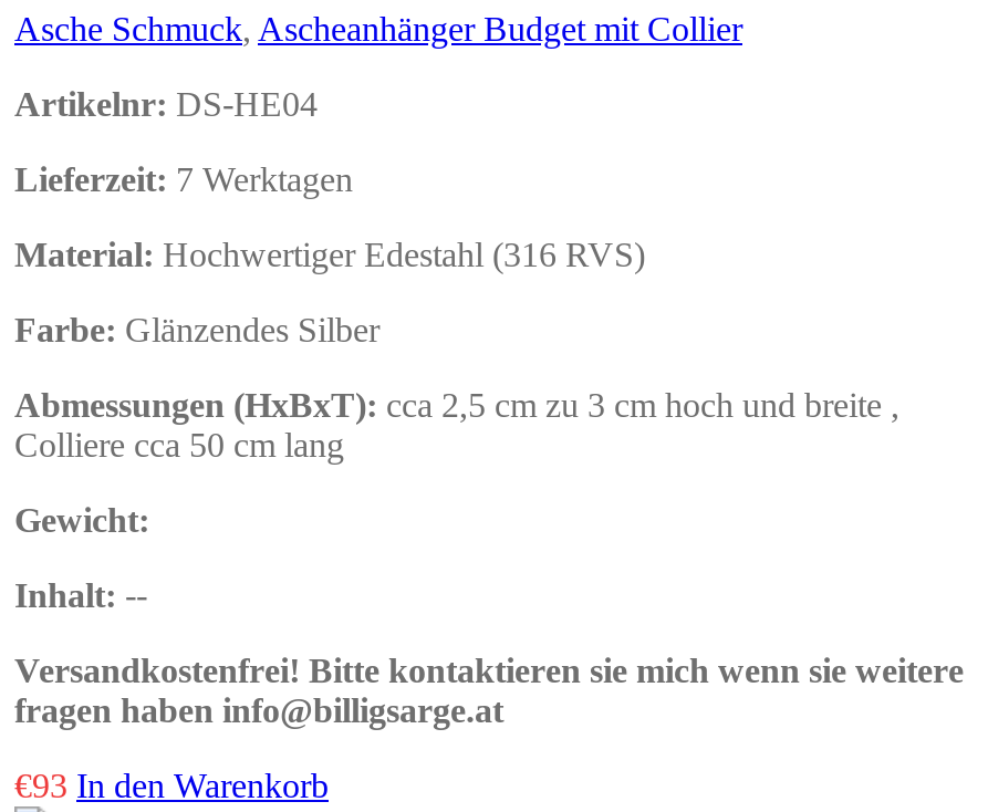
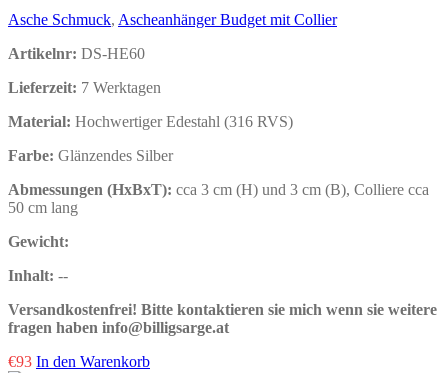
- Artikelnr: DS-HE04
+ Artikelnr: DS-HE60

- Abmessungen (HxBxT): cca 2,5 cm zu 3 cm hoch und breite ,
- Colliere cca 50 cm lang
+ Abmessungen (HxBxT): cca 3 cm (H) und 3 cm (B), Colliere cca
+ 50 cm lang
